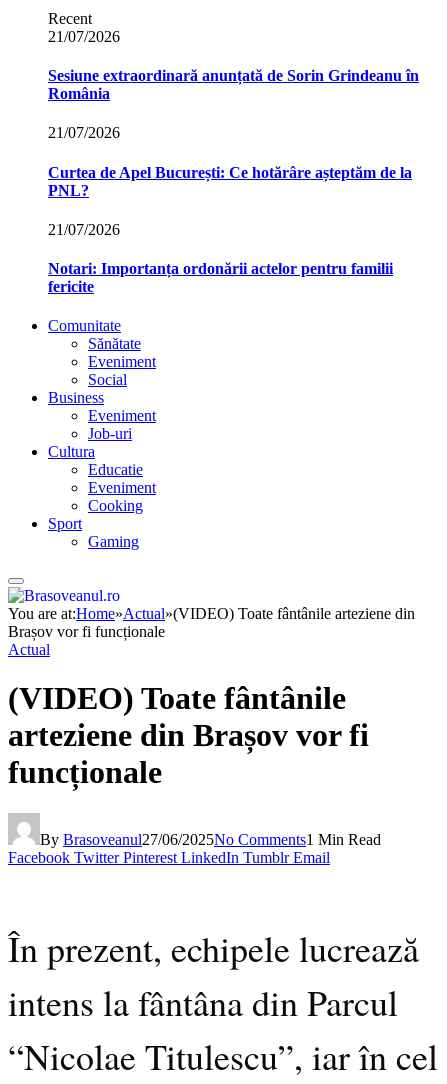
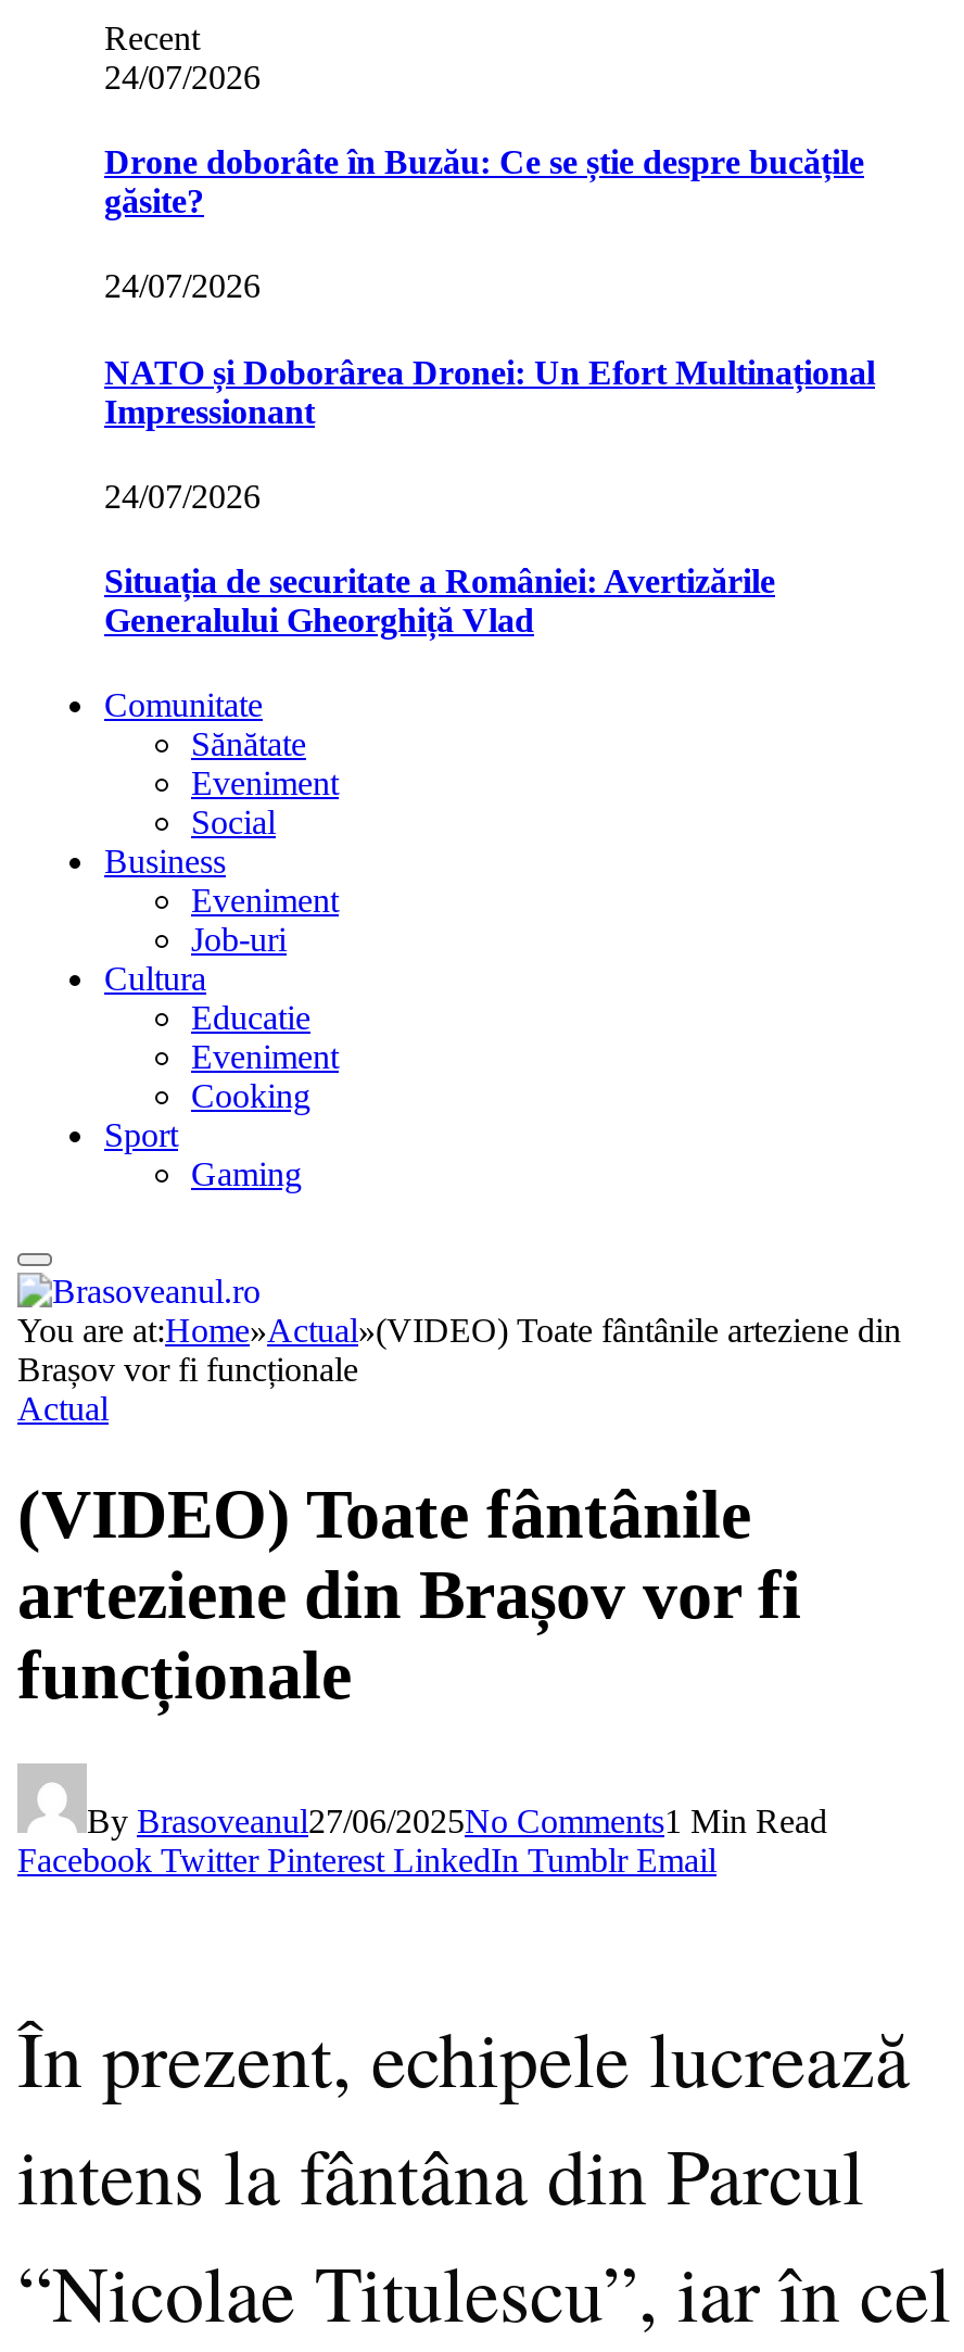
- 21/07/2026
+ 24/07/2026

- Sesiune extraordinară anunțată de Sorin Grindeanu în
- România
+ Drone doborâte în Buzău: Ce se știe despre bucățile
+ găsite?

- 21/07/2026
+ 24/07/2026

- Curtea de Apel București: Ce hotărâre așteptăm de la
- PNL?
+ NATO și Doborârea Dronei: Un Efort Multinațional
+ Impressionant

- 21/07/2026
+ 24/07/2026

- Notari: Importanța ordonării actelor pentru familii
- fericite
+ Situația de securitate a României: Avertizările
+ Generalului Gheorghiță Vlad
